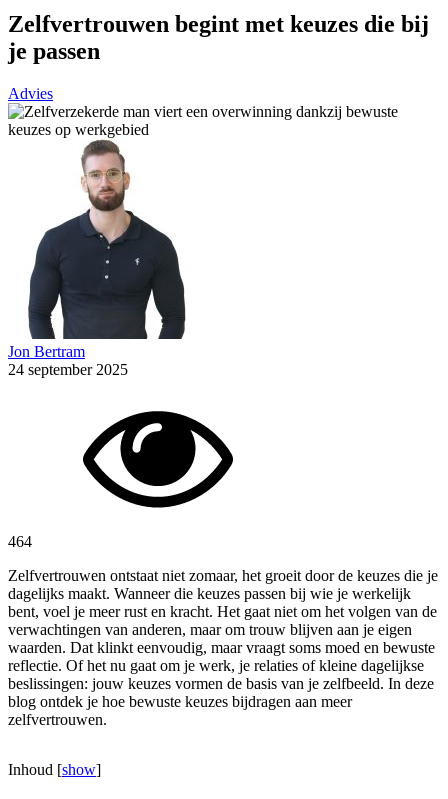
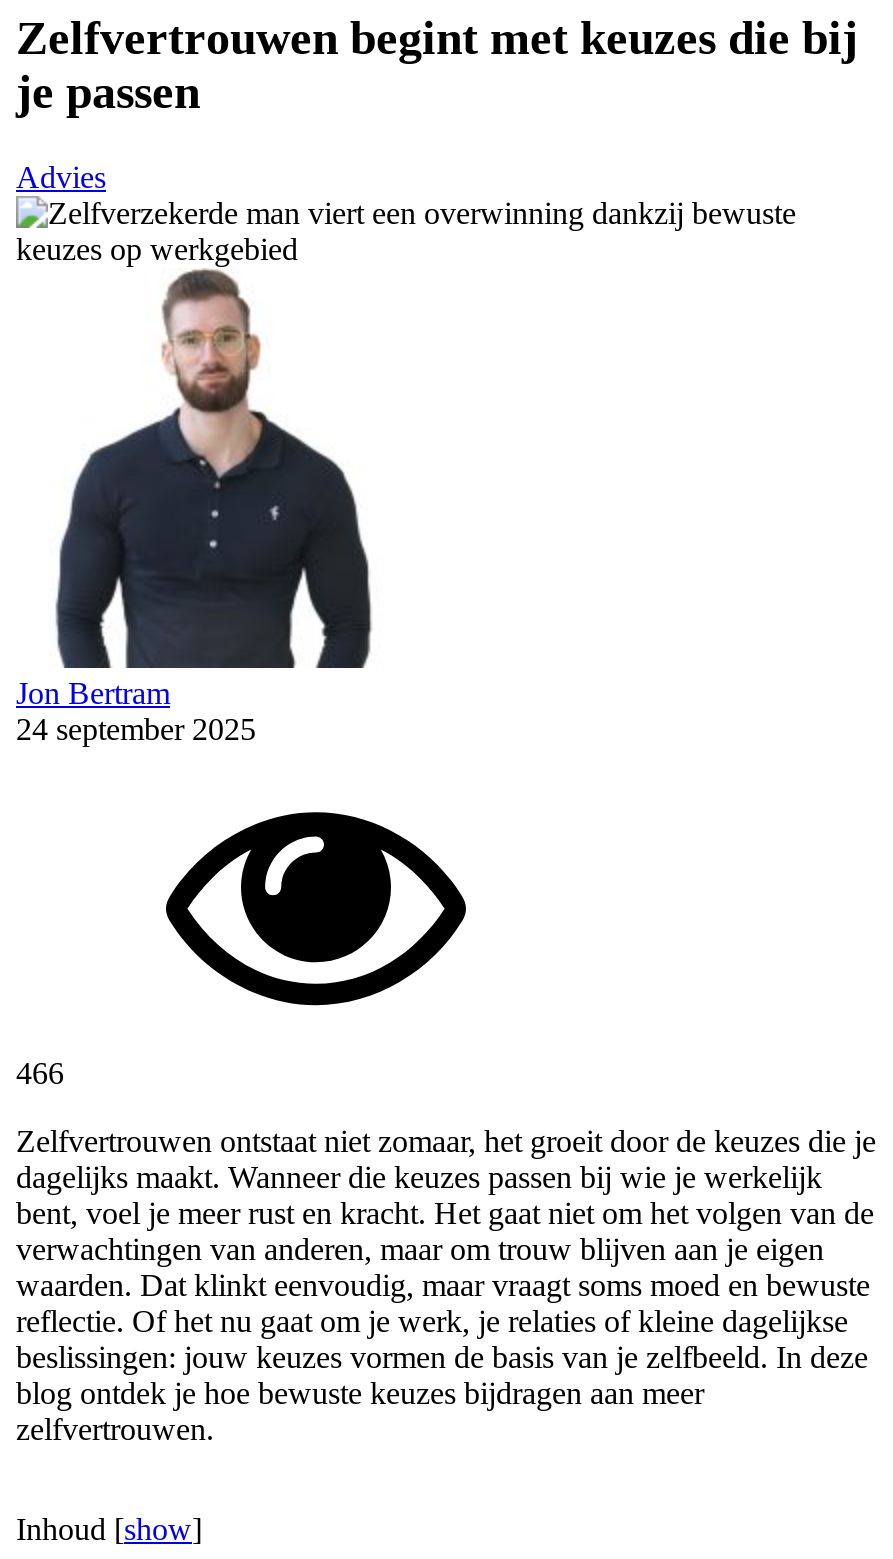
- 464
+ 466
